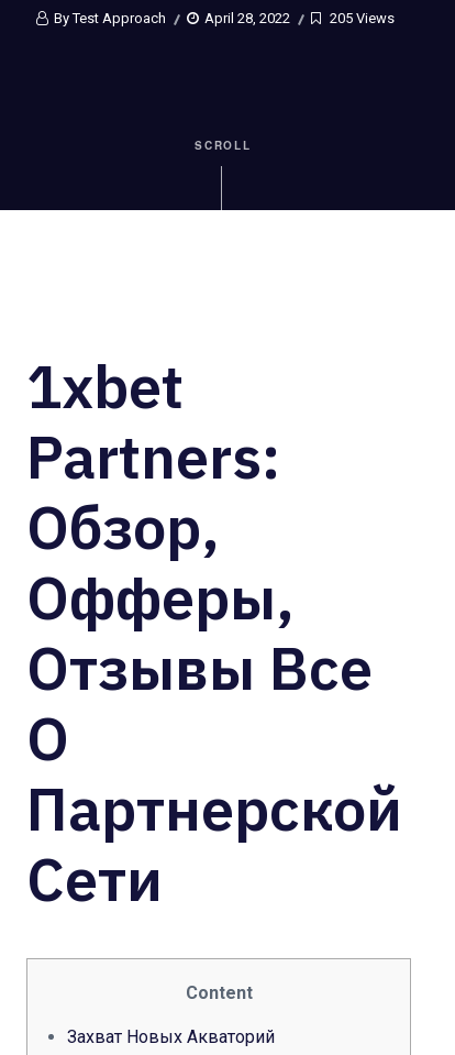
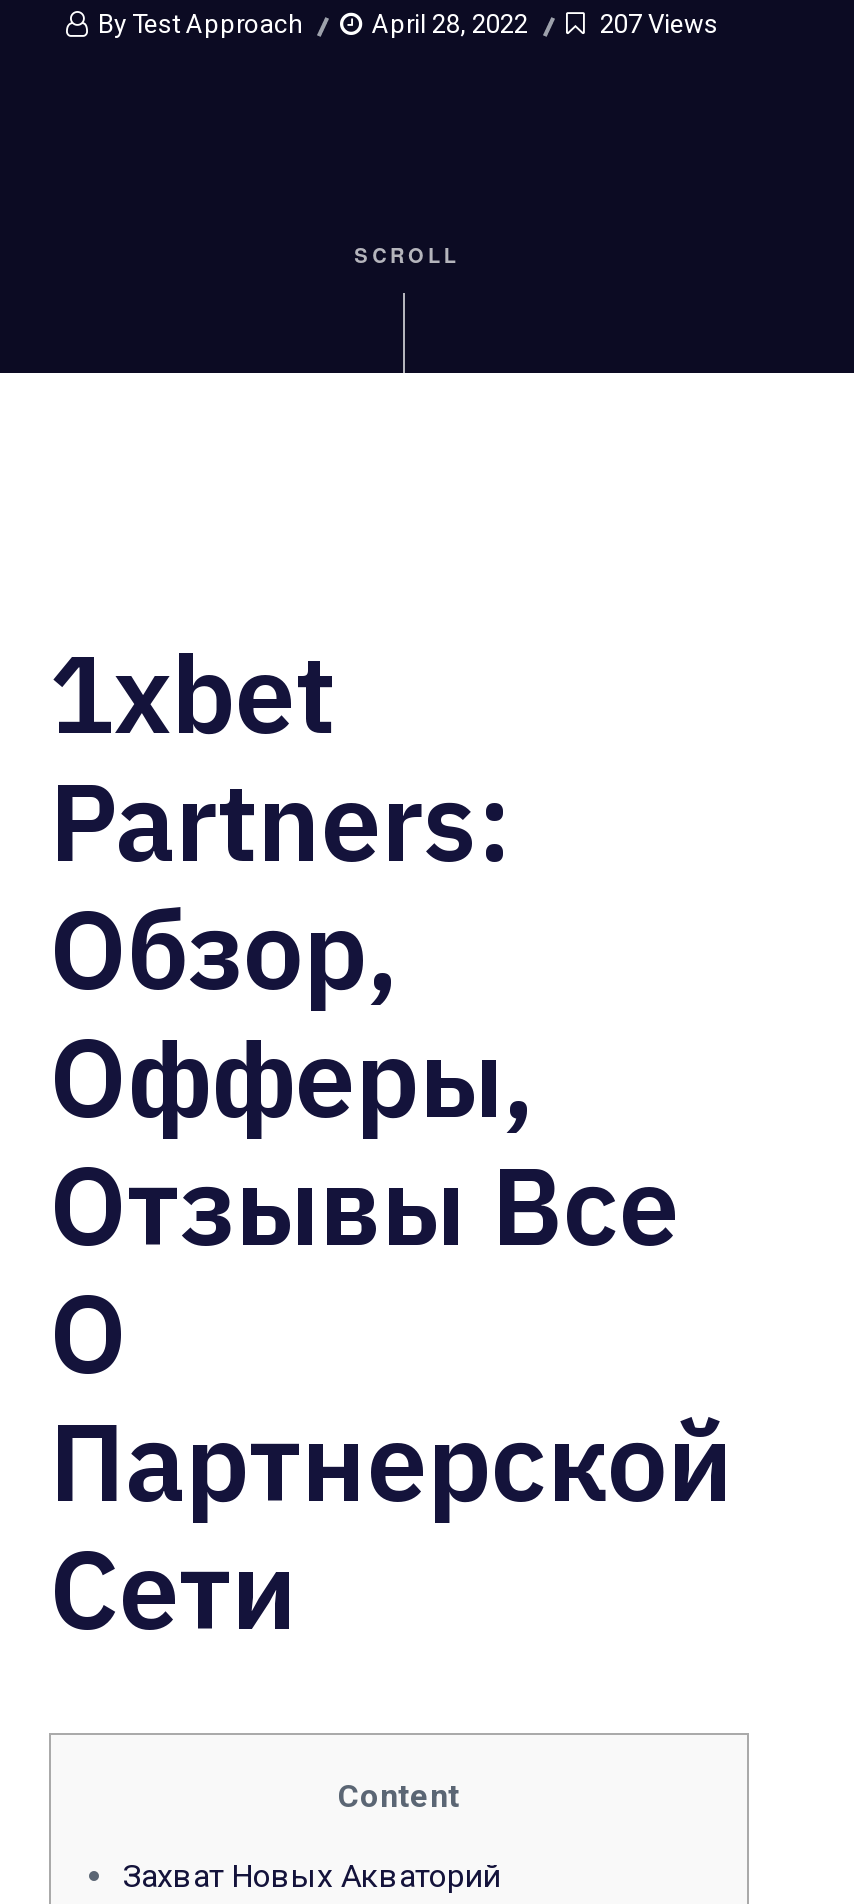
- 205 Views
+ 207 Views
